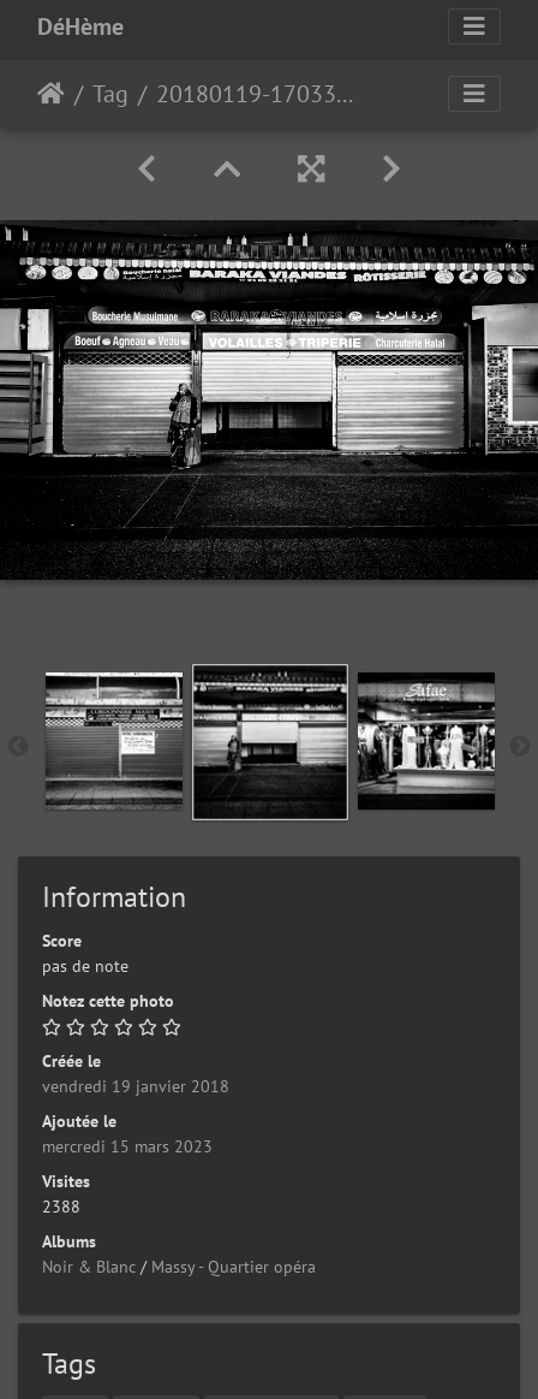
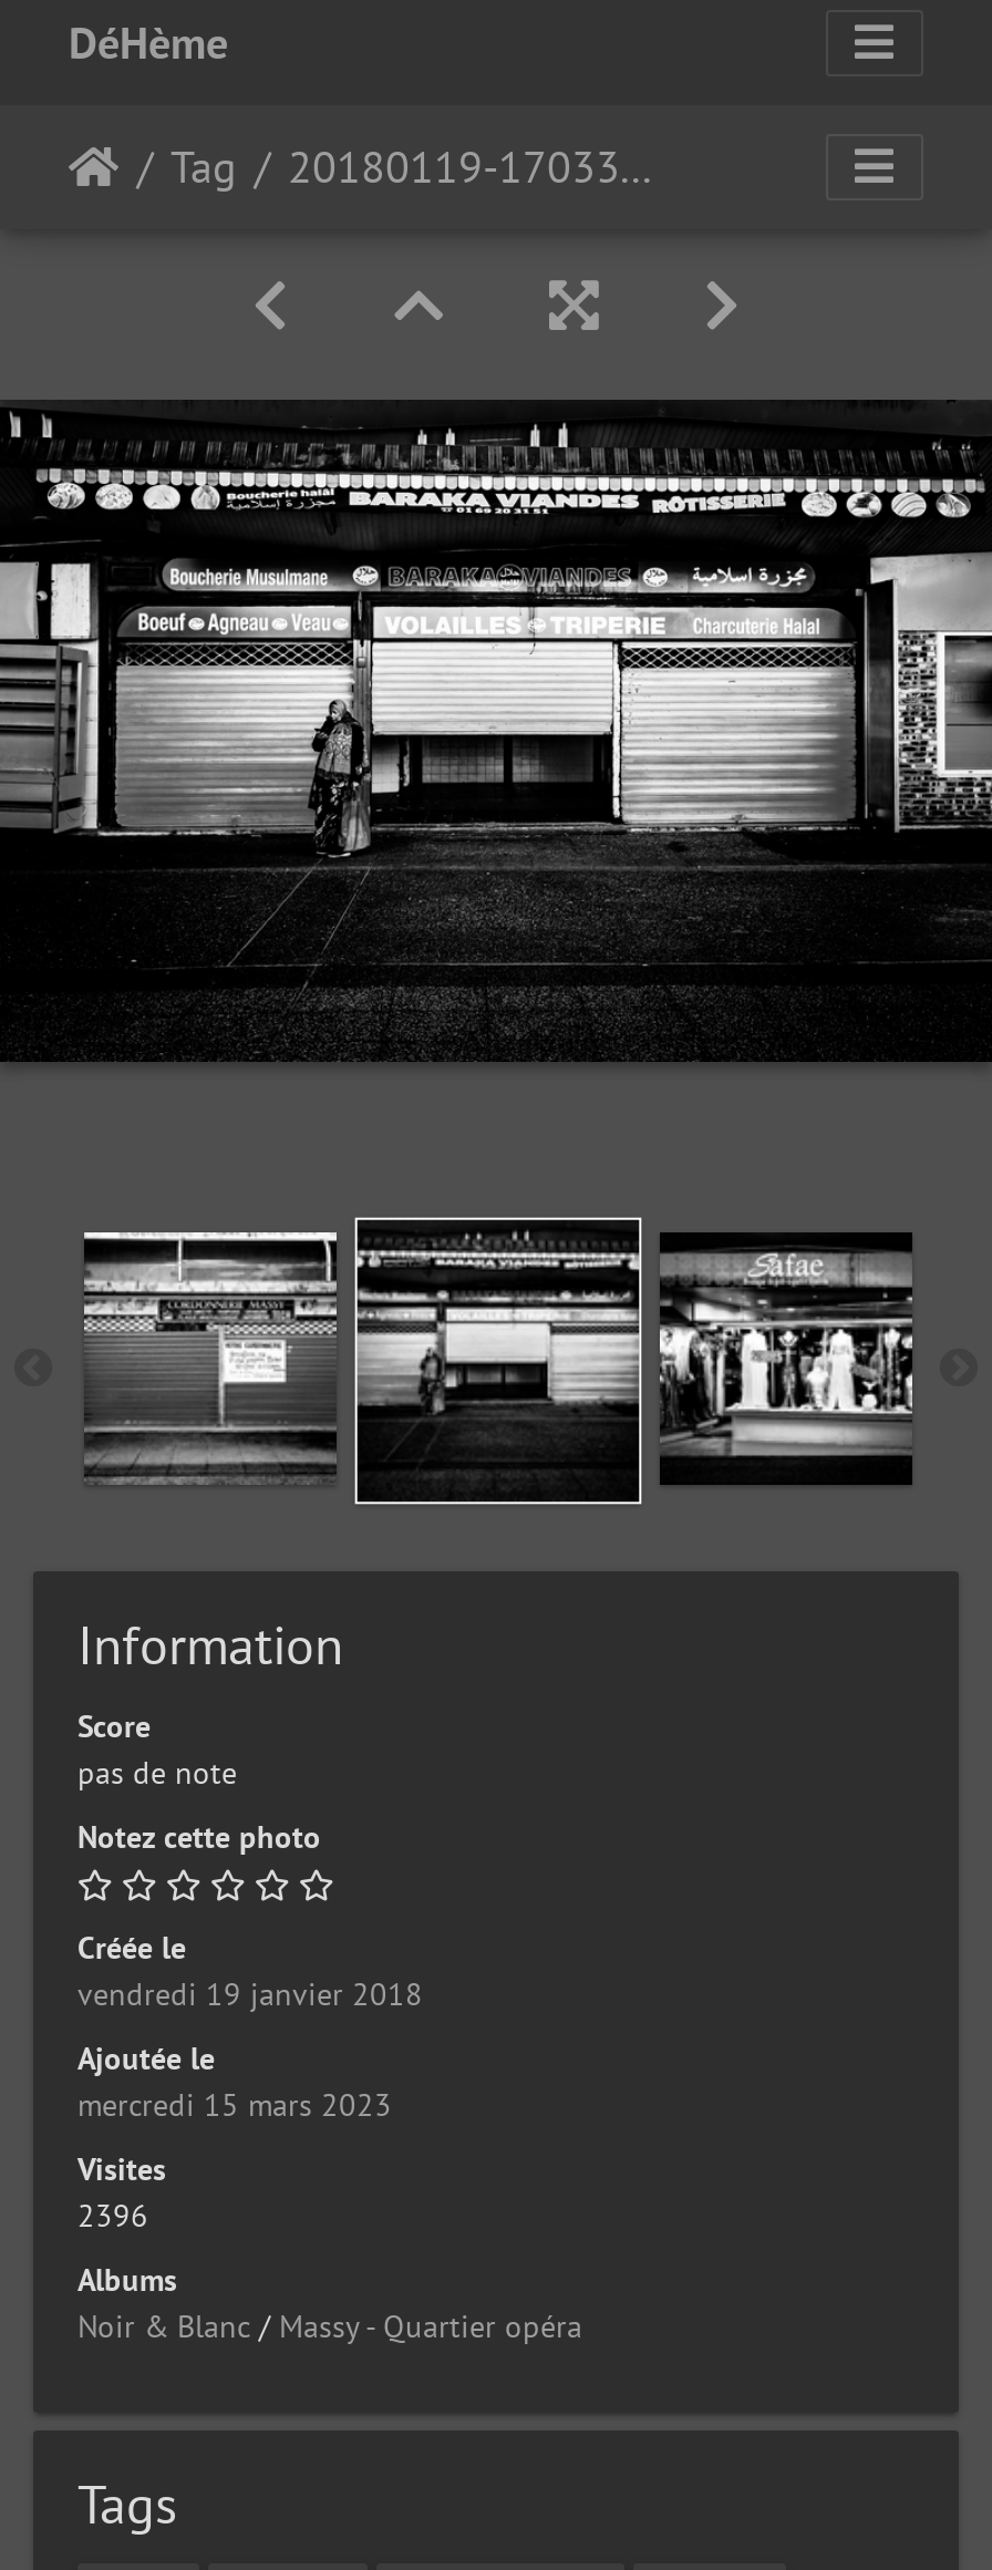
- 2388
+ 2396
